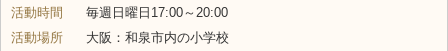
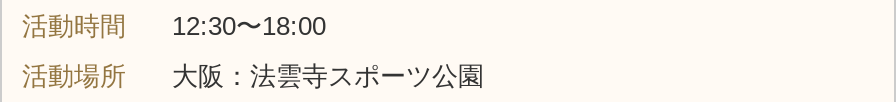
- 活動時間 毎週日曜日17:00～20:00
+ 活動時間 12:30〜18:00

- 大阪：和泉市内の小学校
+ 大阪：法雲寺スポーツ公園
